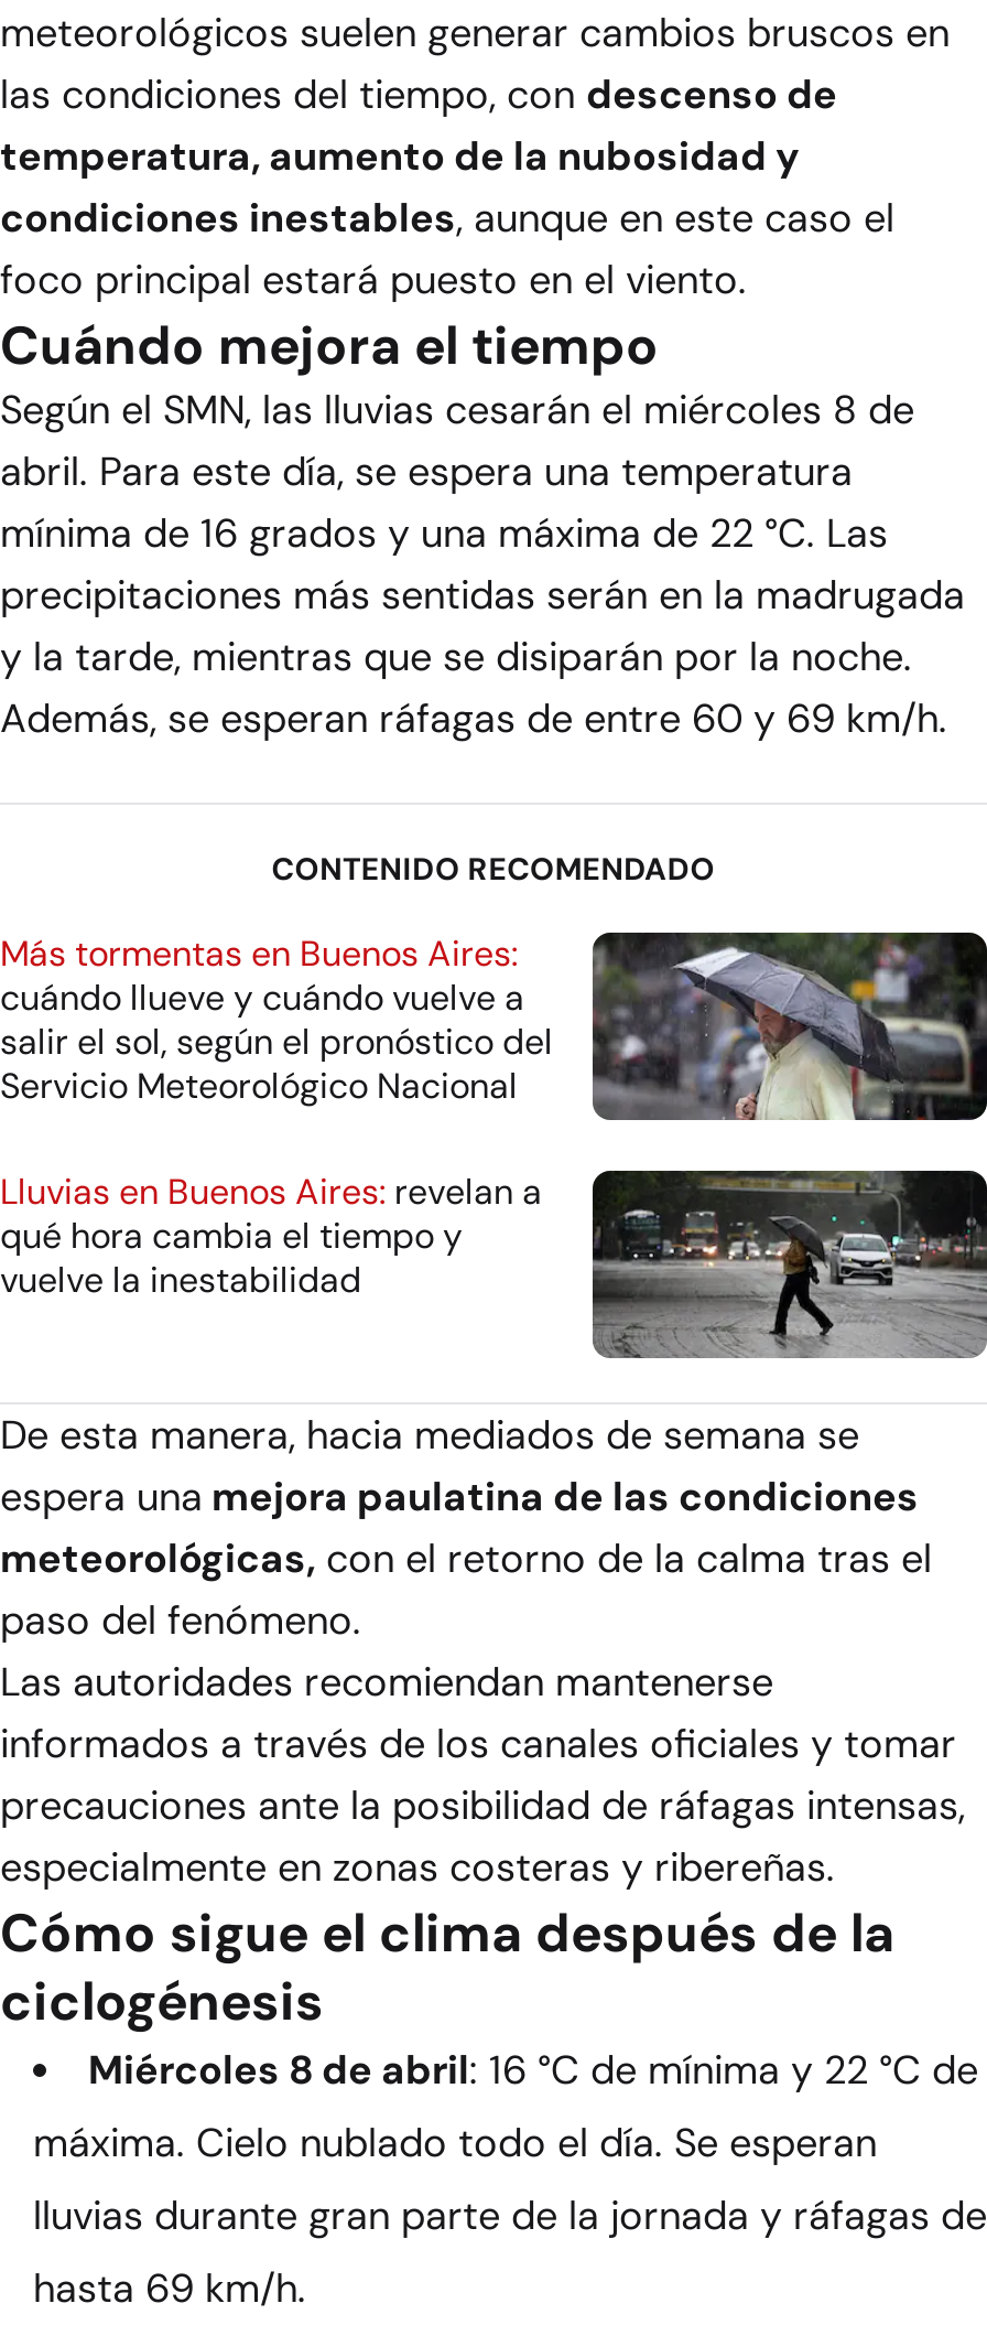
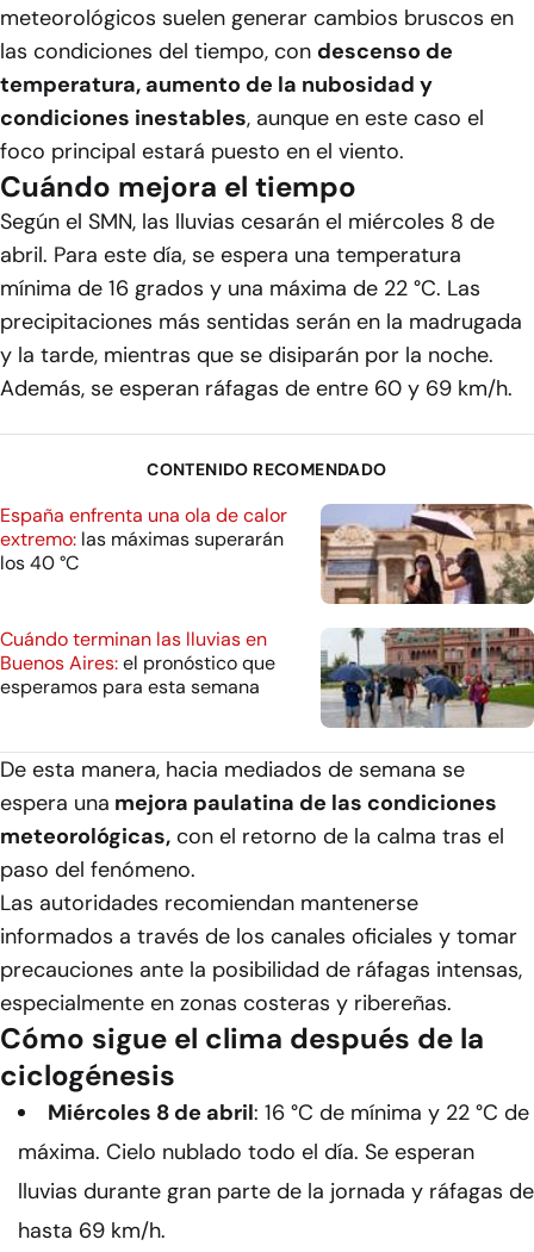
- [image]
- Más tormentas en Buenos Aires:
- cuándo llueve y cuándo vuelve a
- salir el sol, según el pronóstico del
- Servicio Meteorológico Nacional
+ [image]
+ España enfrenta una ola de calor
+ extremo: las máximas superarán
+ los 40 °C

- [image]
- Lluvias en Buenos Aires: revelan a
- qué hora cambia el tiempo y
- vuelve la inestabilidad
+ [image]
+ Cuándo terminan las lluvias en
+ Buenos Aires: el pronóstico que
+ esperamos para esta semana
